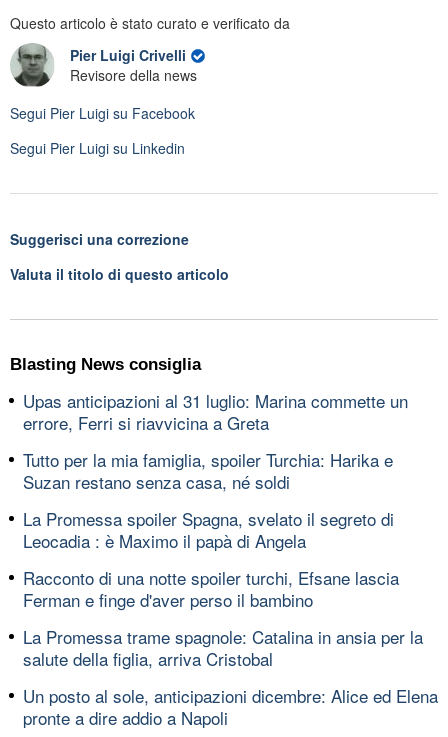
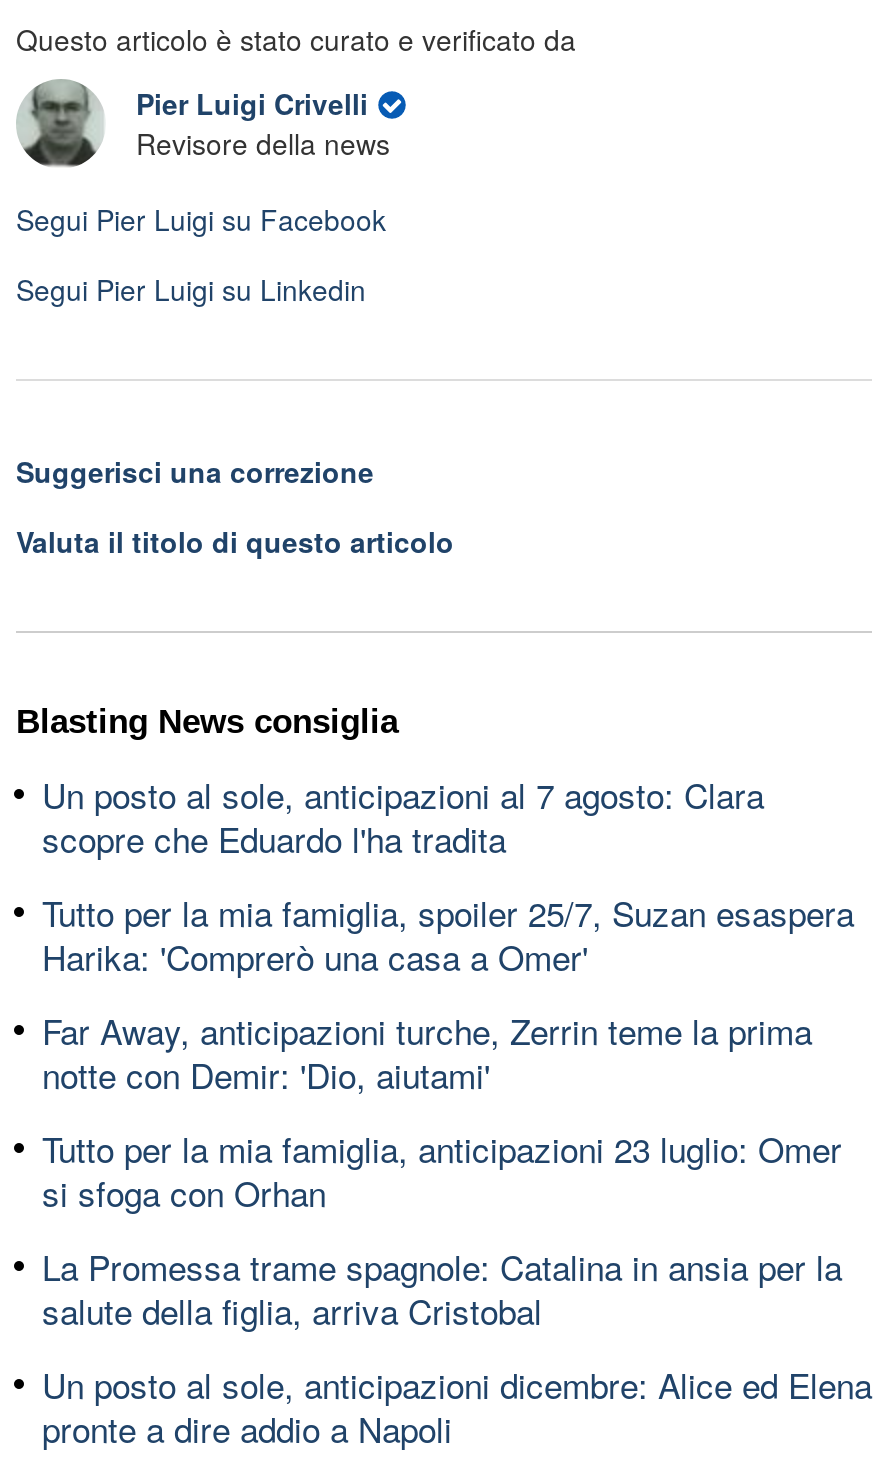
- Upas anticipazioni al 31 luglio: Marina commette un
- errore, Ferri si riavvicina a Greta
+ Un posto al sole, anticipazioni al 7 agosto: Clara
+ scopre che Eduardo l'ha tradita

- Tutto per la mia famiglia, spoiler Turchia: Harika e
- Suzan restano senza casa, né soldi
+ Tutto per la mia famiglia, spoiler 25/7, Suzan esaspera
+ Harika: 'Comprerò una casa a Omer'

- La Promessa spoiler Spagna, svelato il segreto di
- Leocadia : è Maximo il papà di Angela
+ Far Away, anticipazioni turche, Zerrin teme la prima
+ notte con Demir: 'Dio, aiutami'

- Racconto di una notte spoiler turchi, Efsane lascia
- Ferman e finge d'aver perso il bambino
+ Tutto per la mia famiglia, anticipazioni 23 luglio: Omer
+ si sfoga con Orhan
